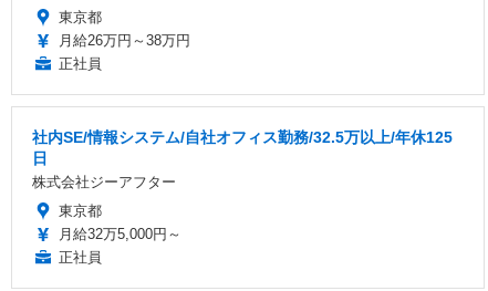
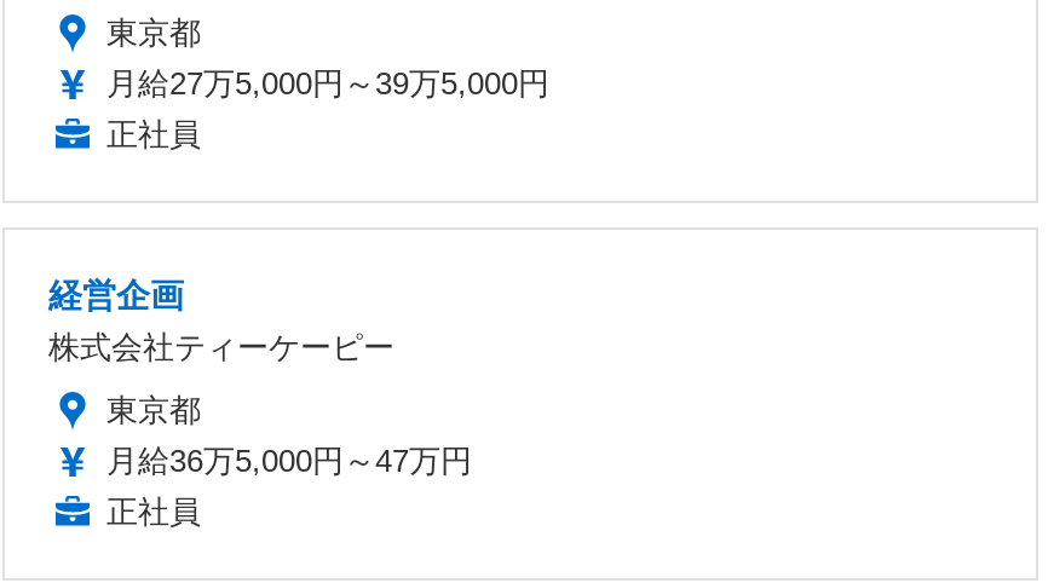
- 月給26万円～38万円
+ 月給27万5,000円～39万5,000円

- 社内SE/情報システム/自社オフィス勤務/32.5万以上/年休125
- 日
- 株式会社ジーアフター
+ 経営企画
+ 株式会社ティーケーピー

- 月給32万5,000円～
+ 月給36万5,000円～47万円
